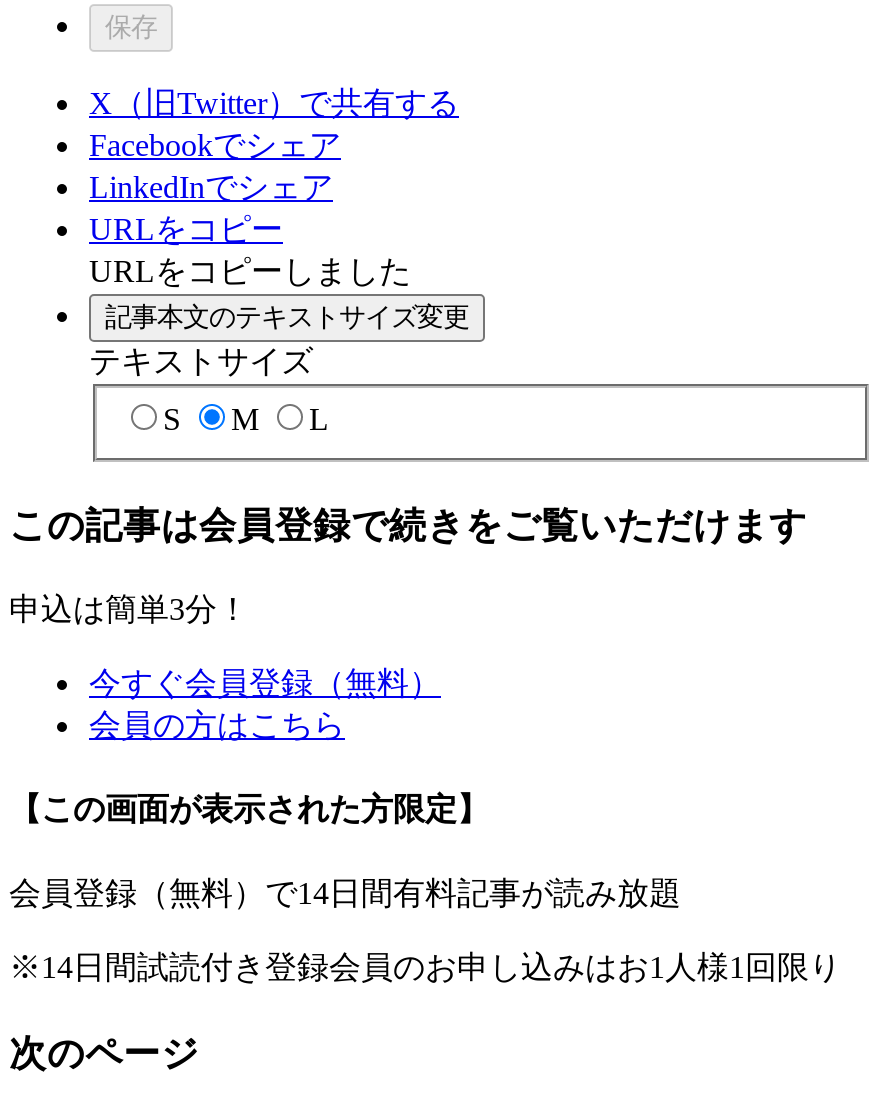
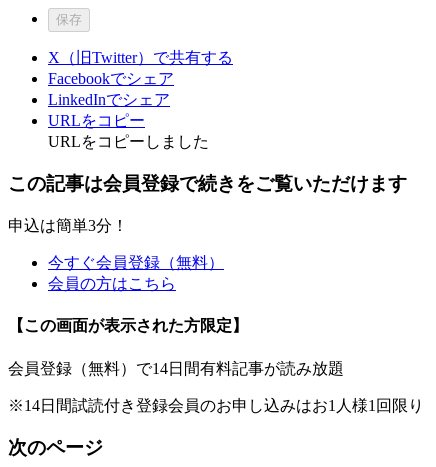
- 記事本文のテキストサイズ変更
- テキストサイズ
- S
- M
- L
